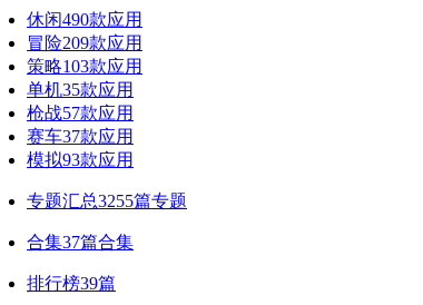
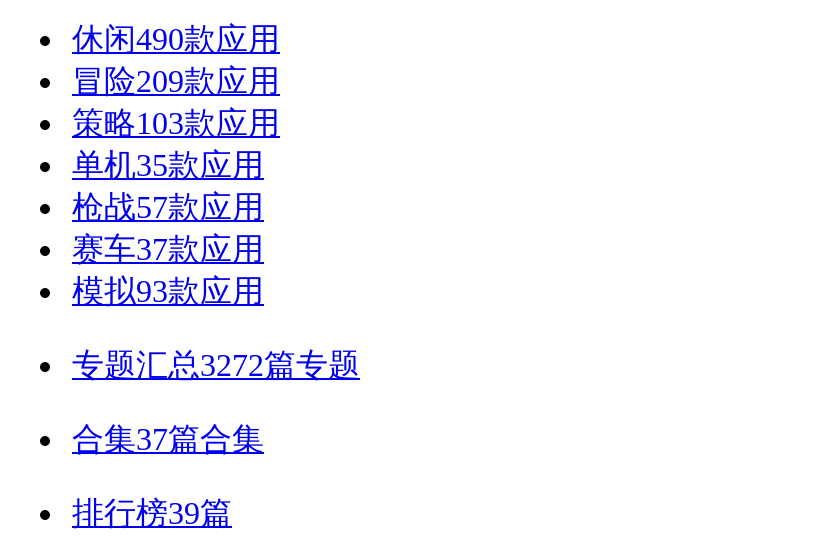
- 专题汇总3255篇专题
+ 专题汇总3272篇专题
